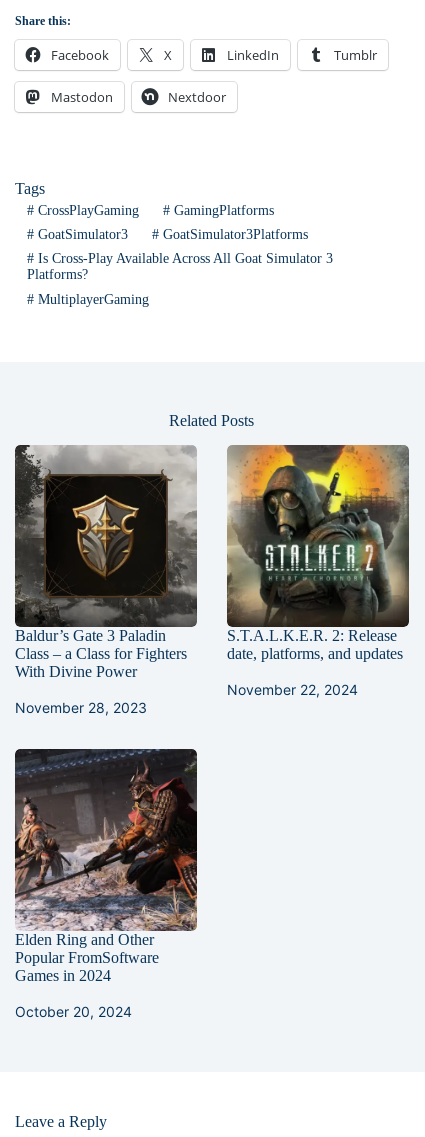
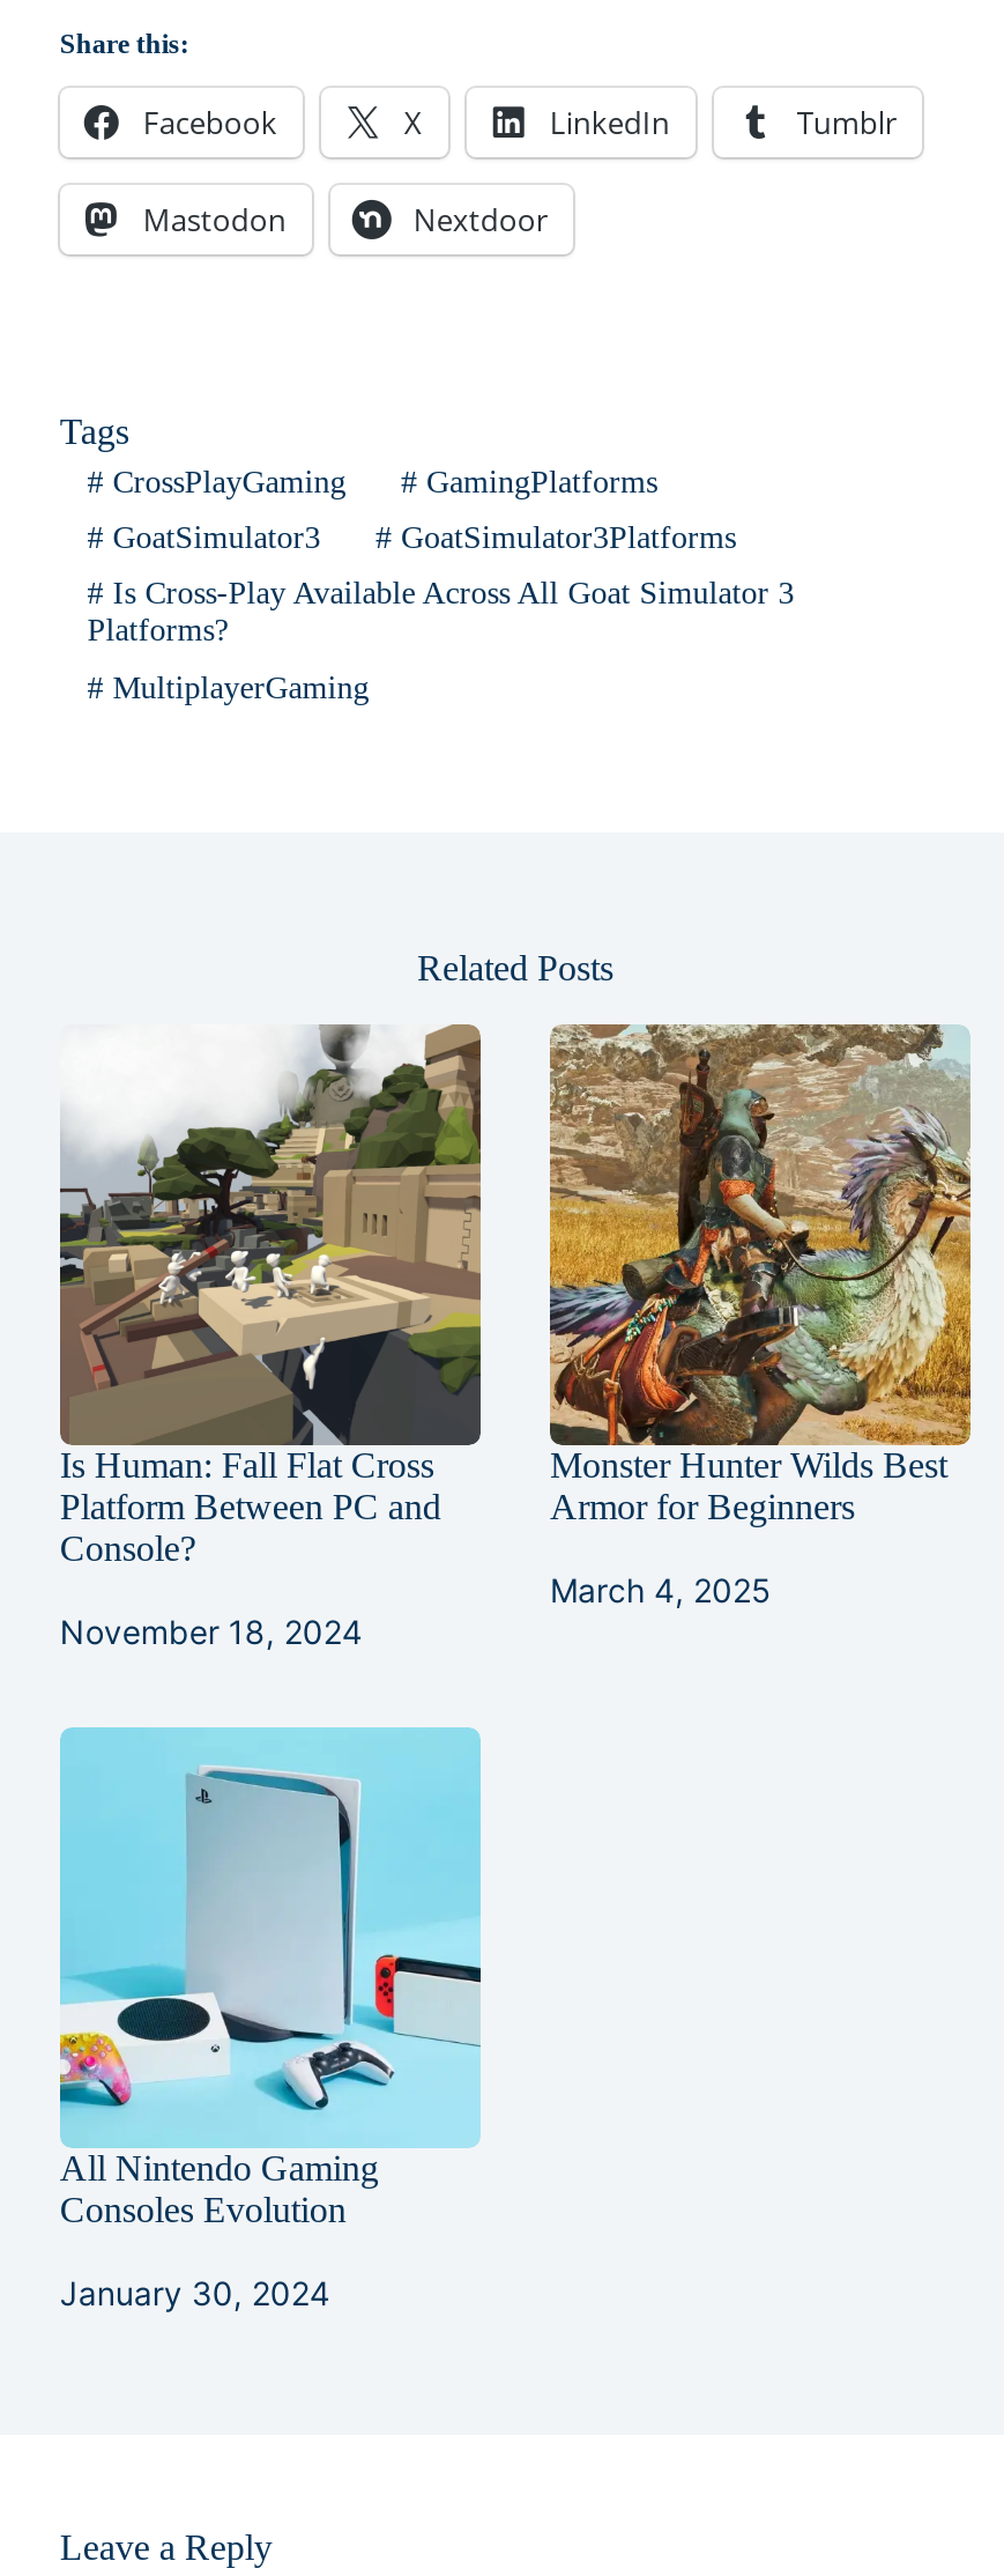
- [image]
- Baldur’s Gate 3 Paladin
- Class – a Class for Fighters
- With Divine Power
+ [image]
+ Is Human: Fall Flat Cross
+ Platform Between PC and
+ Console?

- [image]
- S.T.A.L.K.E.R. 2: Release
- date, platforms, and updates
+ [image]
+ Monster Hunter Wilds Best
+ Armor for Beginners

- November 22, 2024
+ March 4, 2025

- November 28, 2023
+ November 18, 2024

- [image]
- Elden Ring and Other
- Popular FromSoftware
- Games in 2024
+ [image]
+ All Nintendo Gaming
+ Consoles Evolution

- October 20, 2024
+ January 30, 2024
